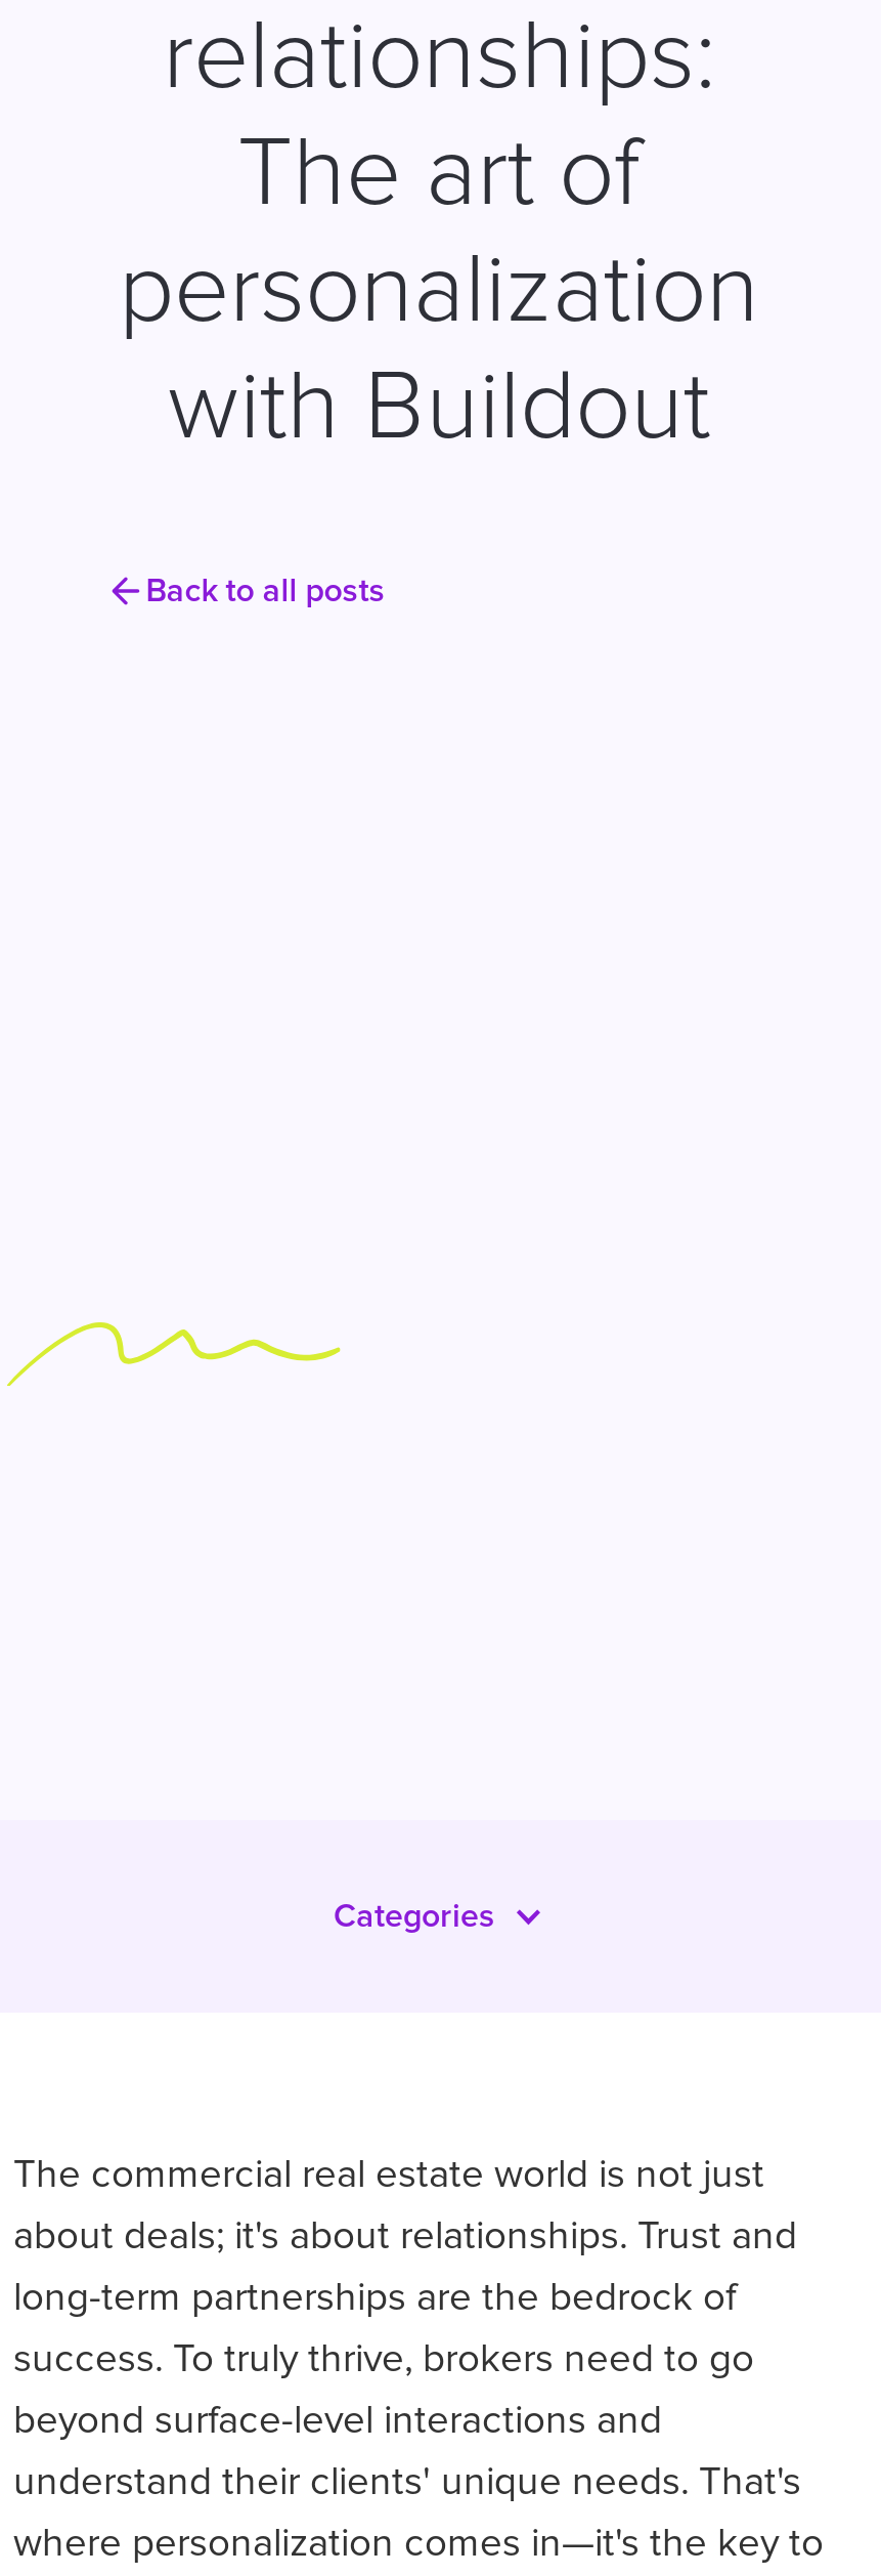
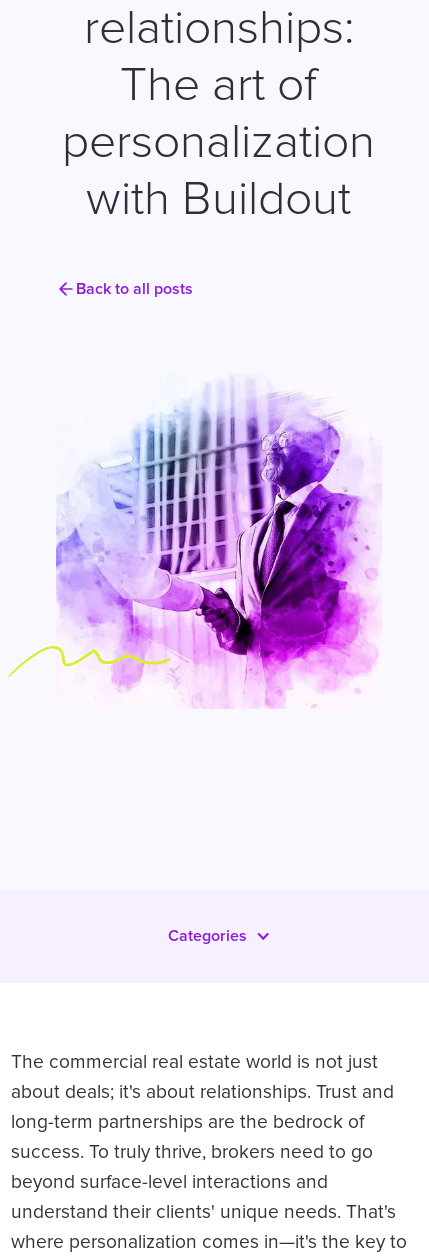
+ [image]
